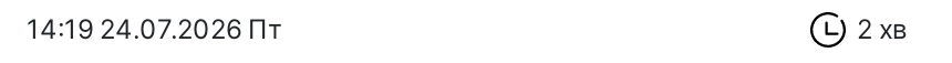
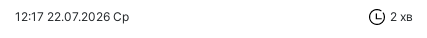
- 14:19 24.07.2026 Пт
+ 12:17 22.07.2026 Ср
